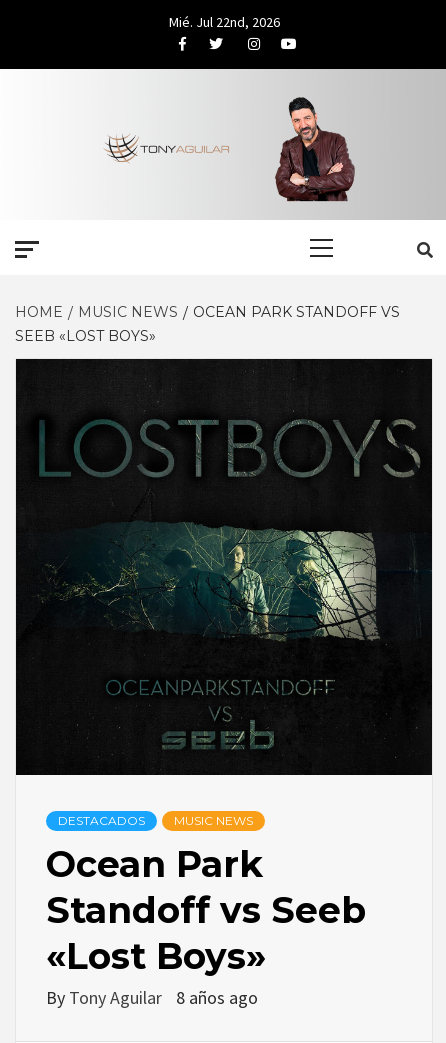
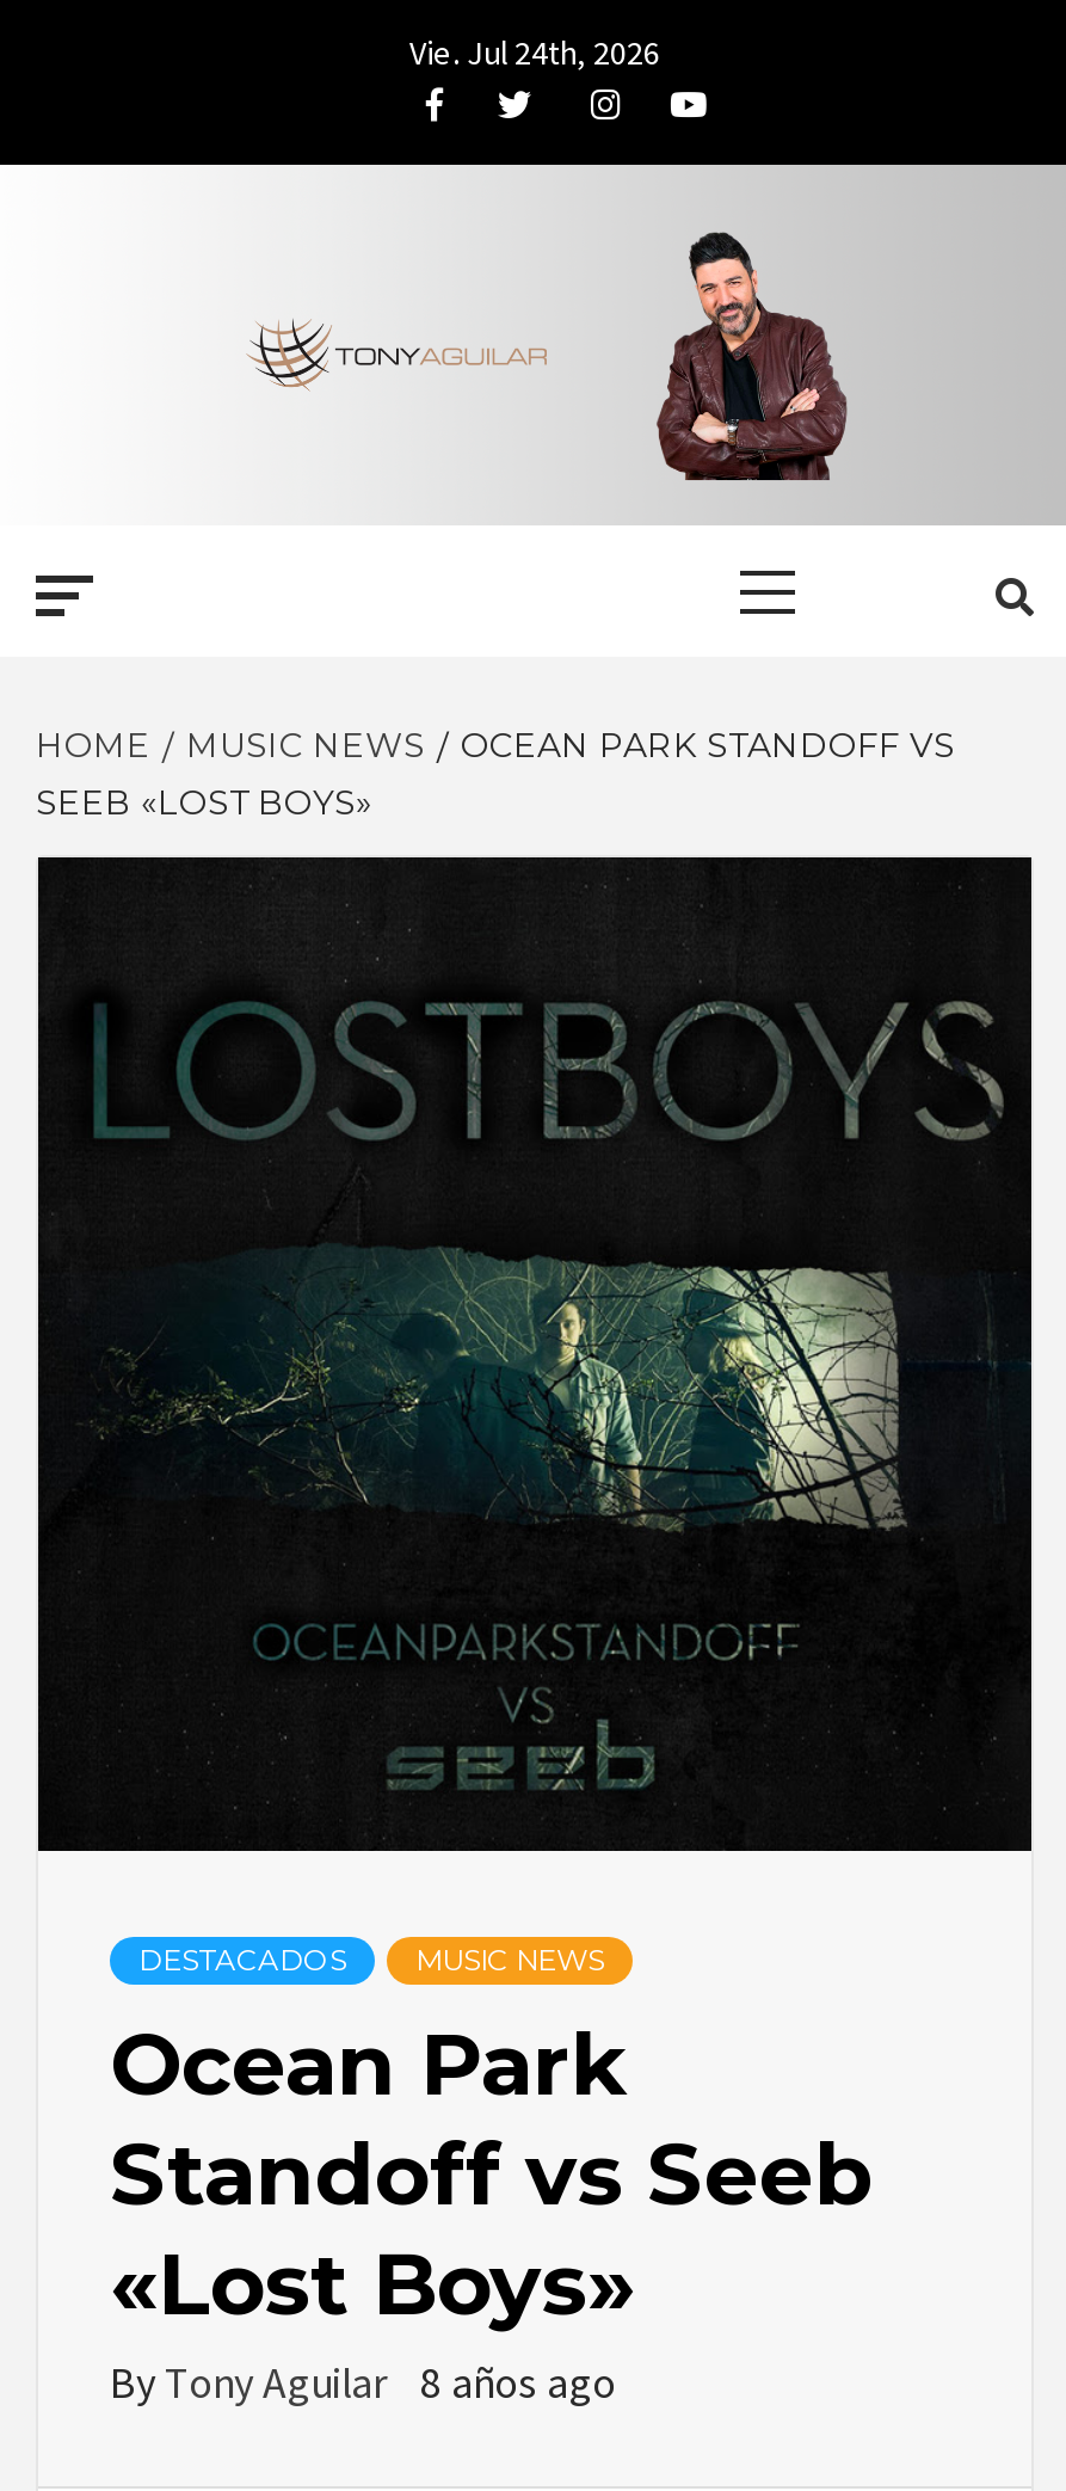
- Mié. Jul 22nd, 2026
+ Vie. Jul 24th, 2026
